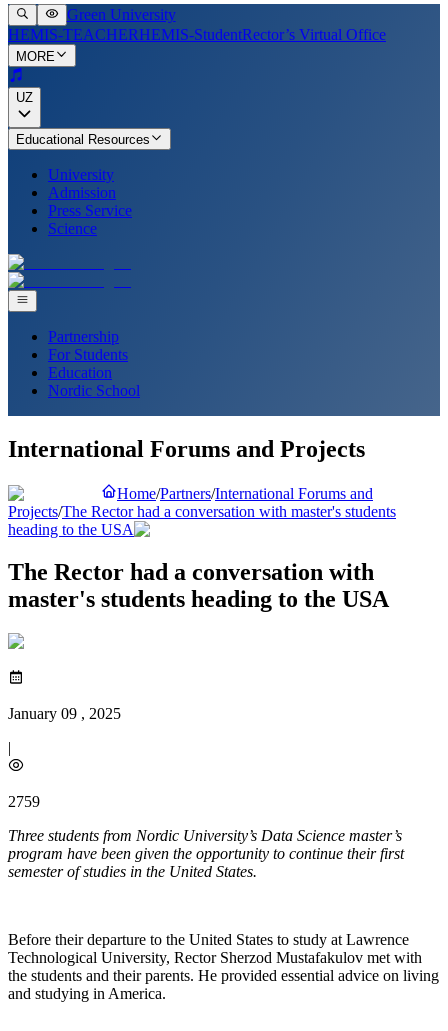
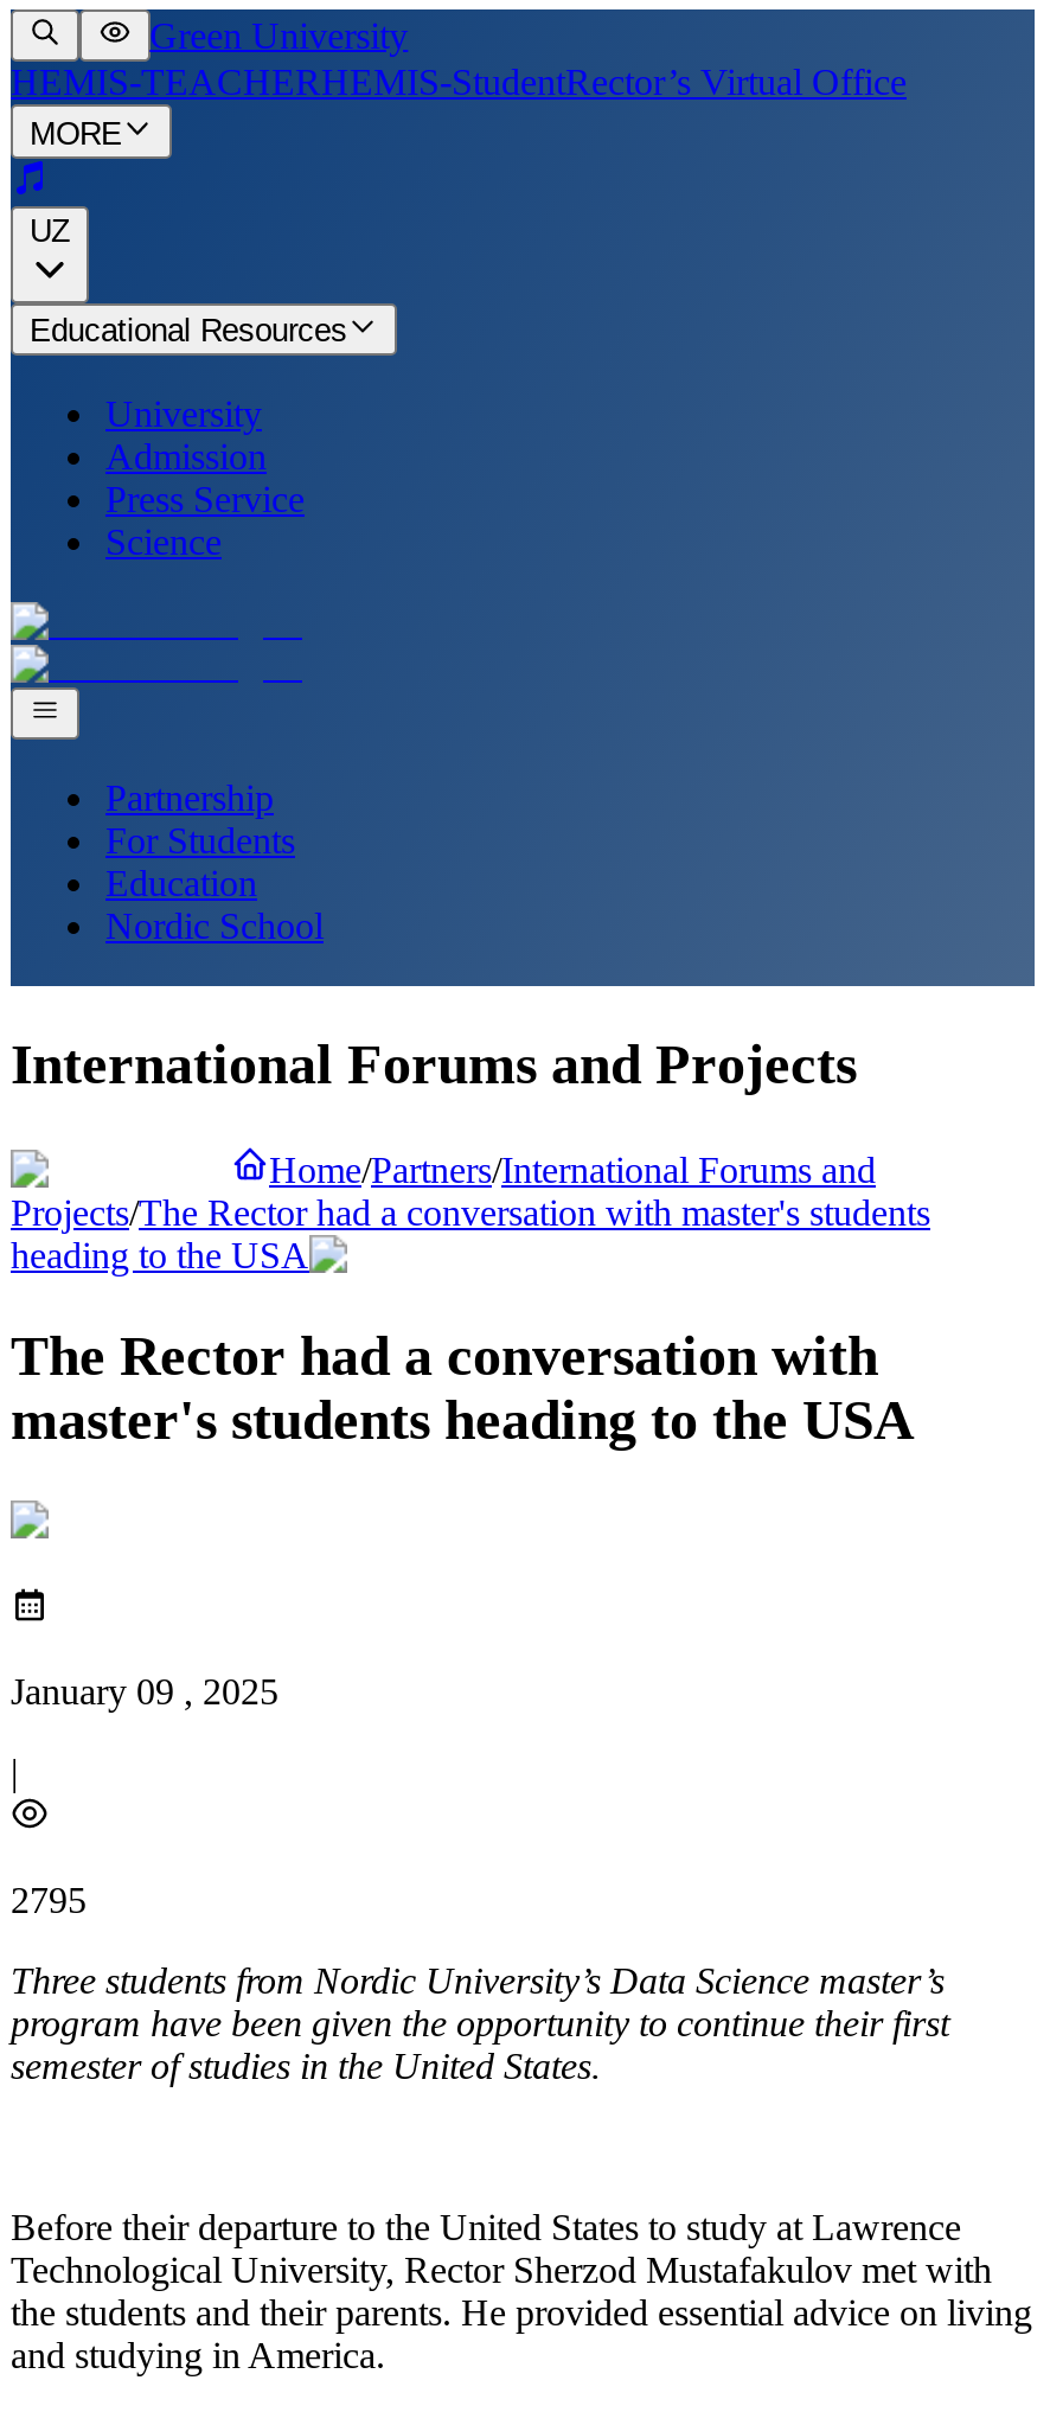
- 2759
+ 2795
